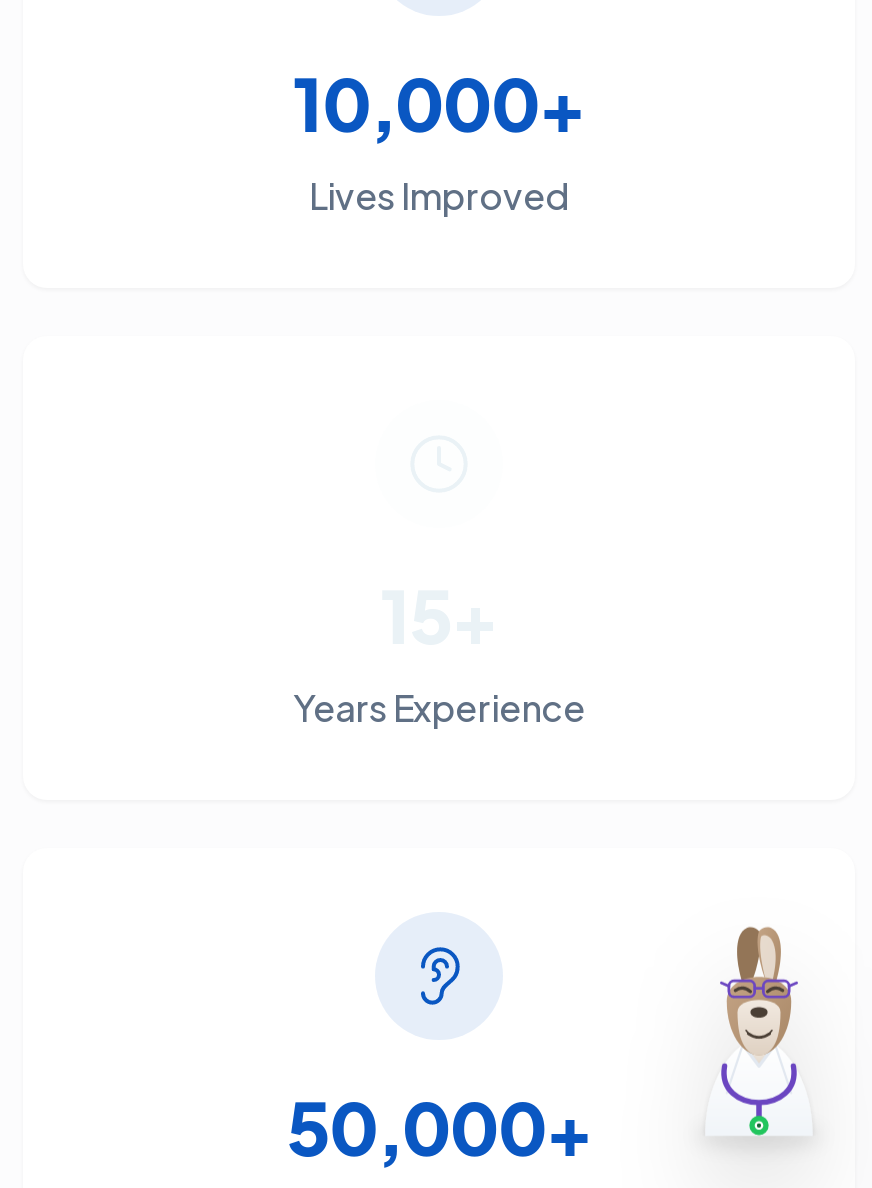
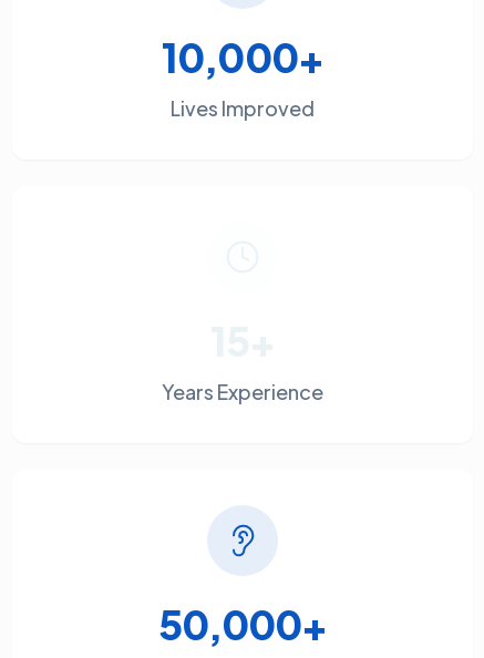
- [image]
